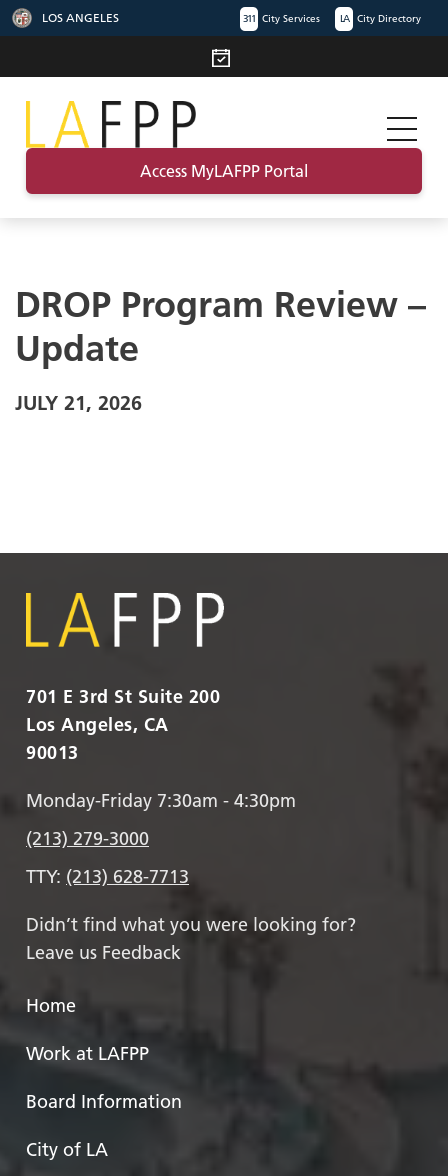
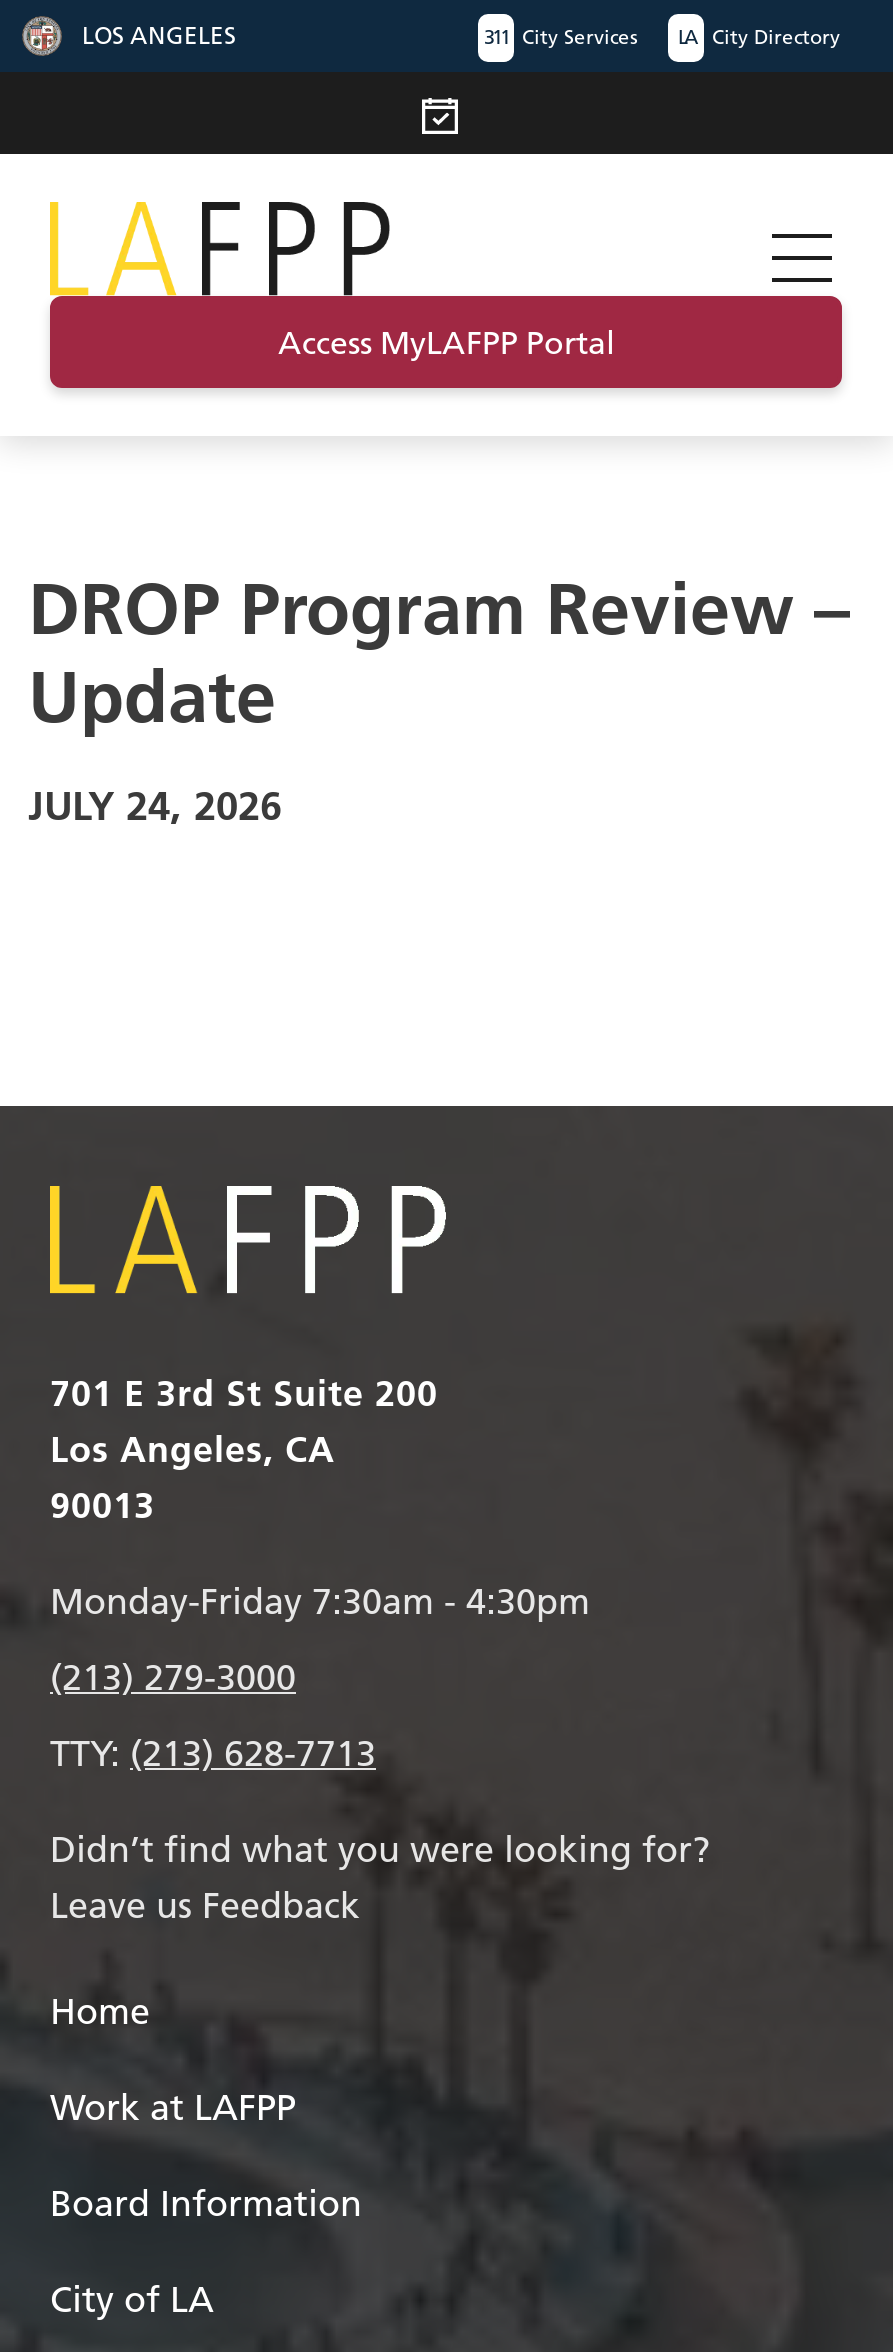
- JULY 21, 2026
+ JULY 24, 2026
